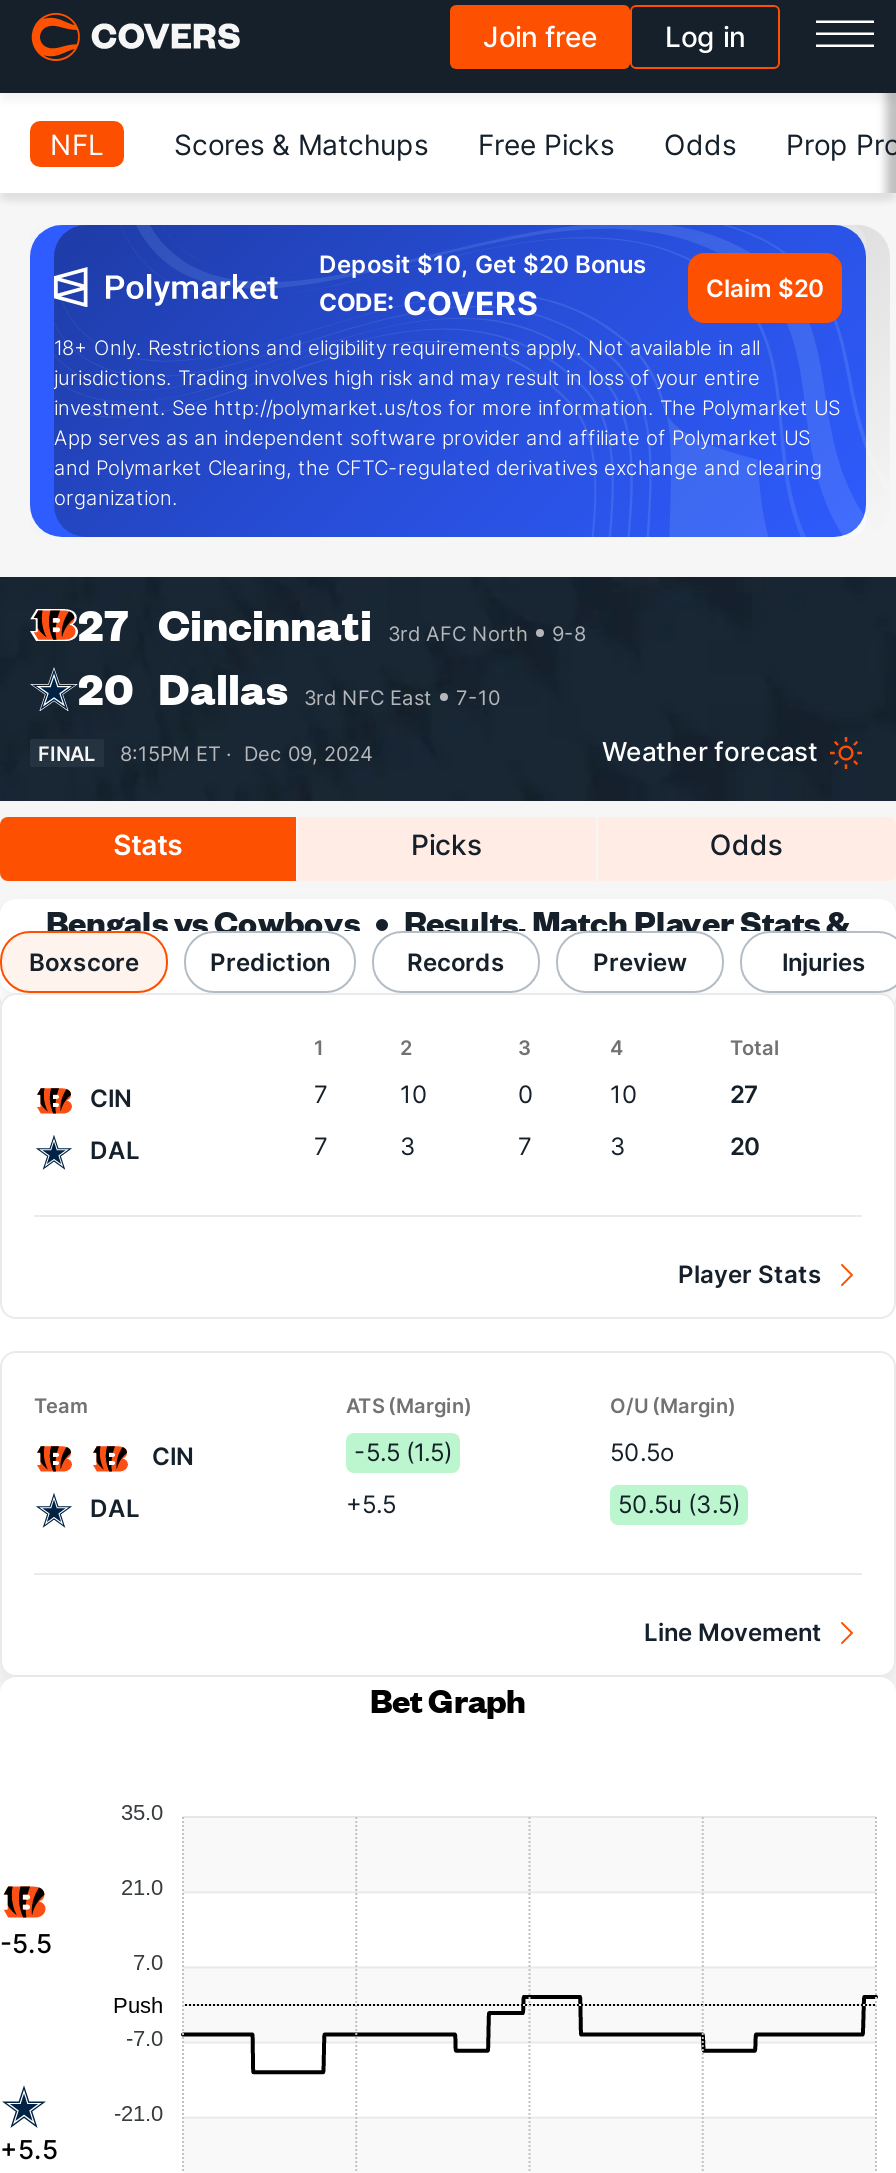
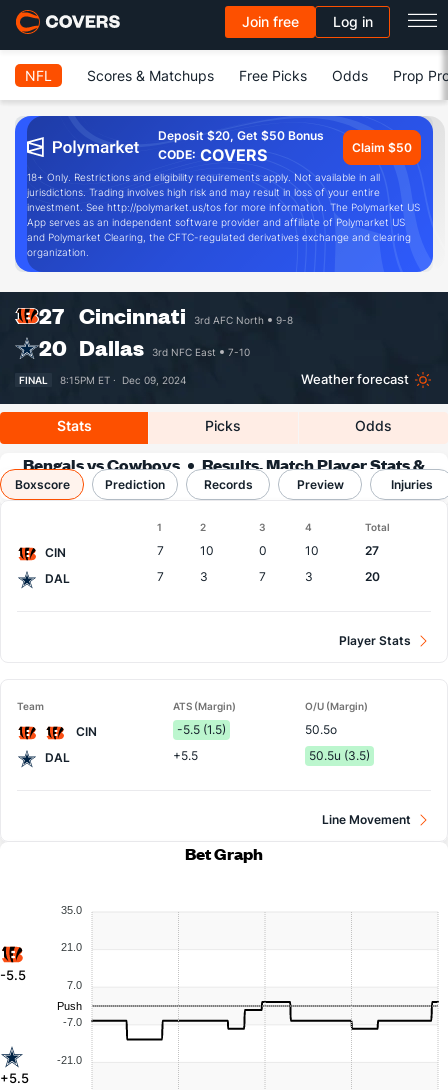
- Deposit $10, Get $20 Bonus
+ Deposit $20, Get $50 Bonus

- Claim $20
+ Claim $50
